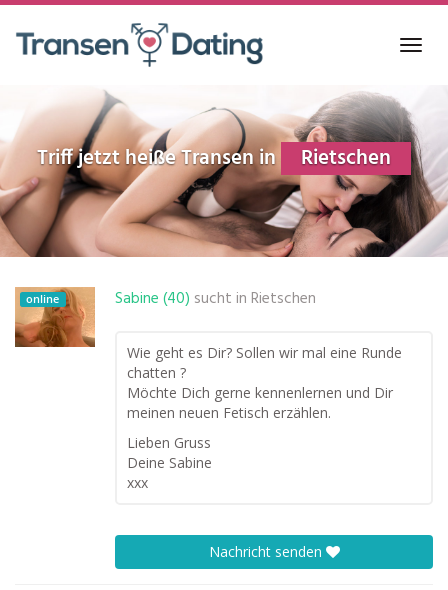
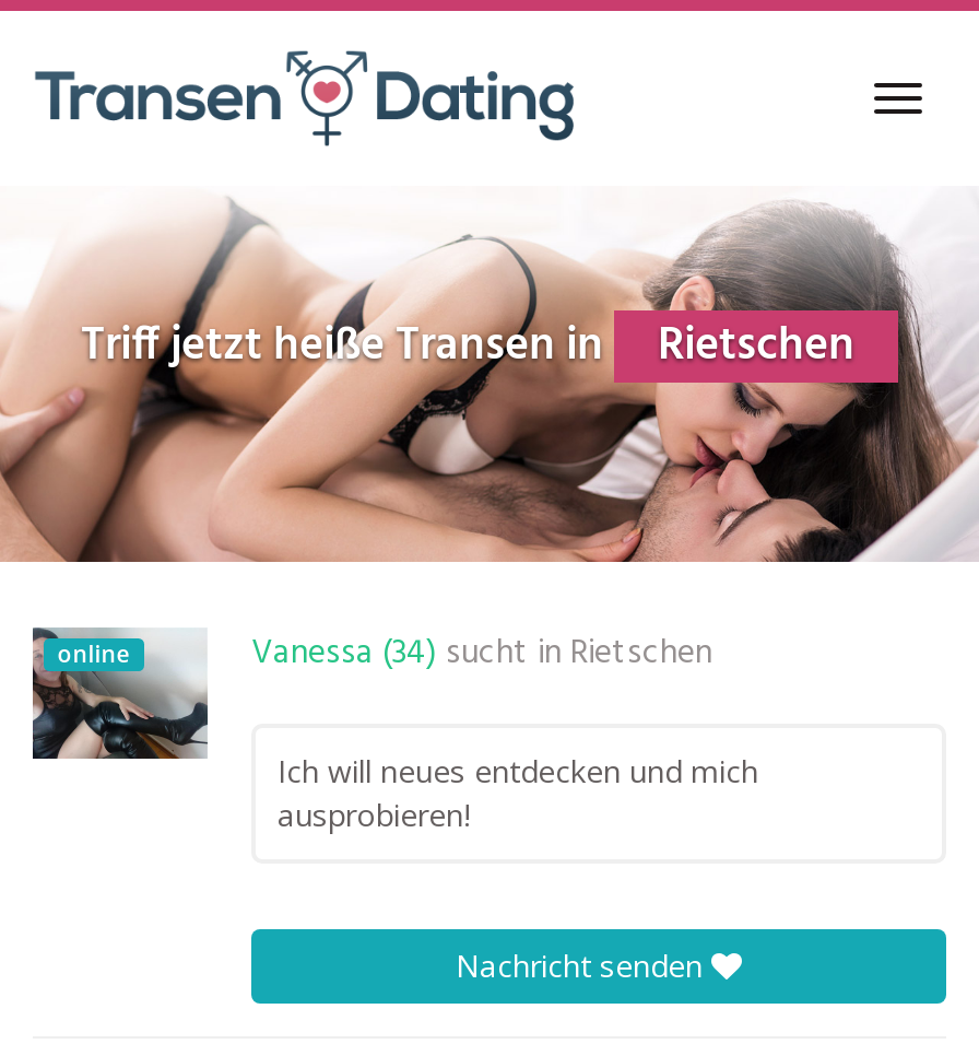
- [image]
- Sabine (40) sucht in Rietschen
- Wie geht es Dir? Sollen wir mal eine Runde
- chatten ?
- Möchte Dich gerne kennenlernen und Dir
- meinen neuen Fetisch erzählen.
- Lieben Gruss
- Deine Sabine
- xxx
+ [image]
+ Vanessa (34) sucht in Rietschen
+ Ich will neues entdecken und mich
+ ausprobieren!
